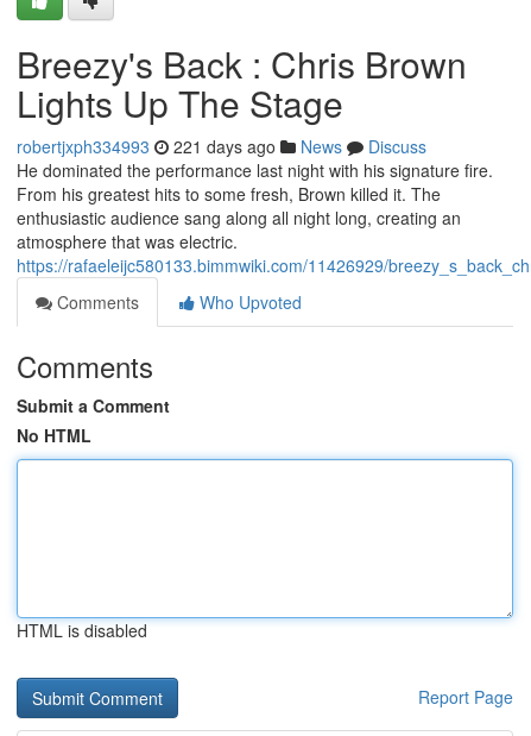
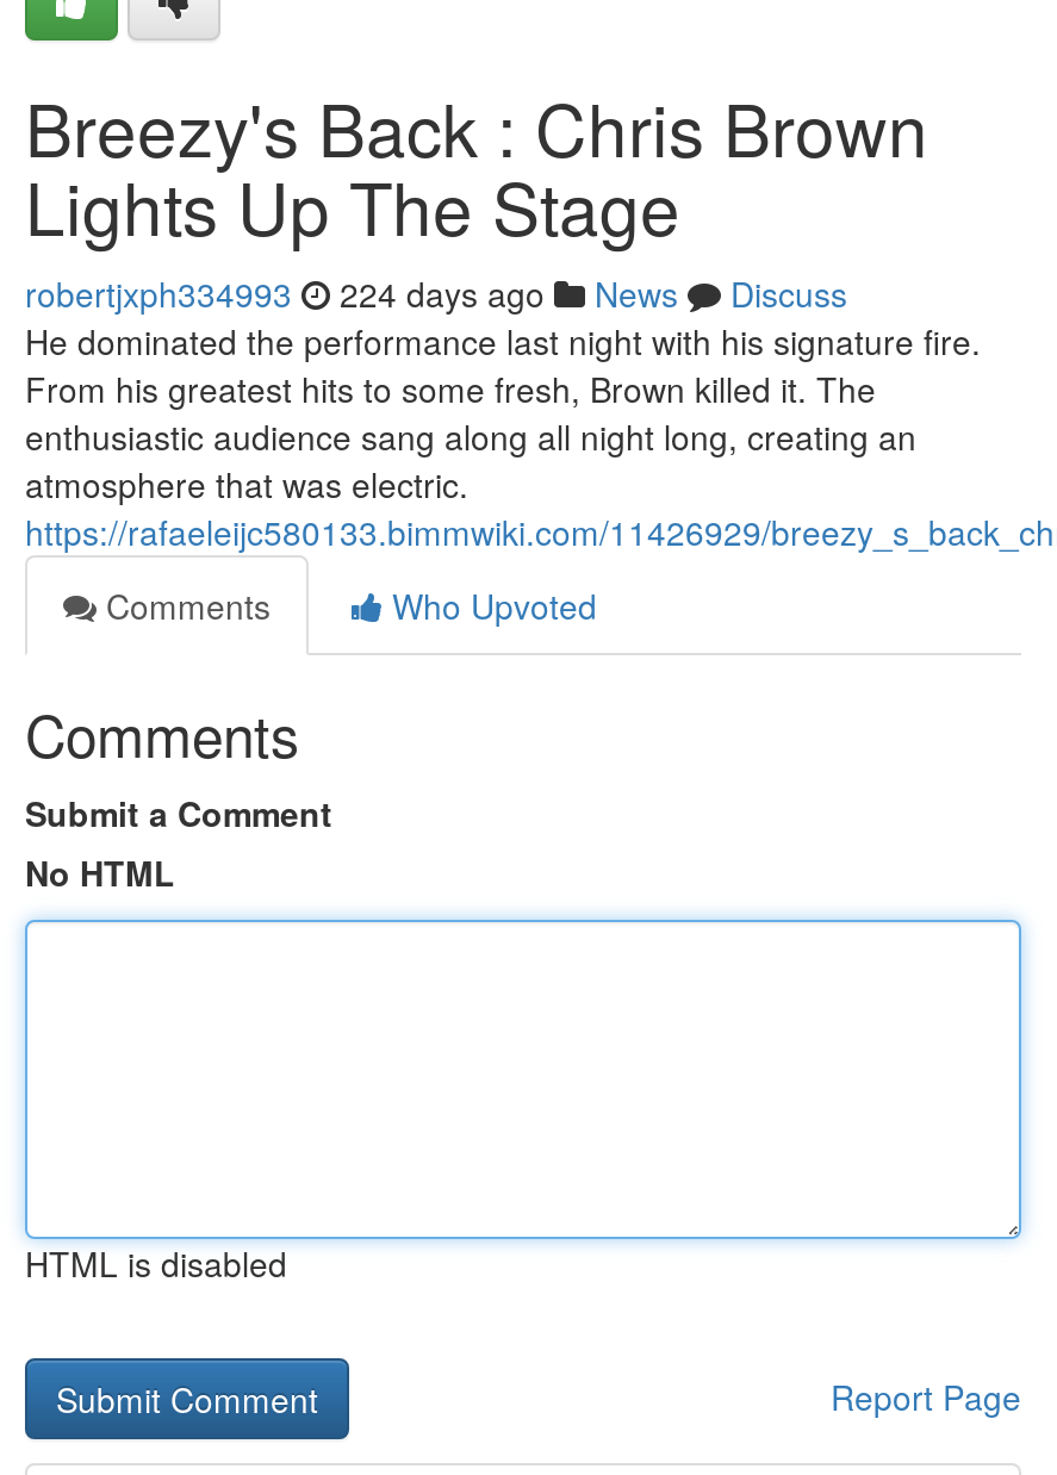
- robertjxph334993 221 days ago News Discuss
+ robertjxph334993 224 days ago News Discuss
